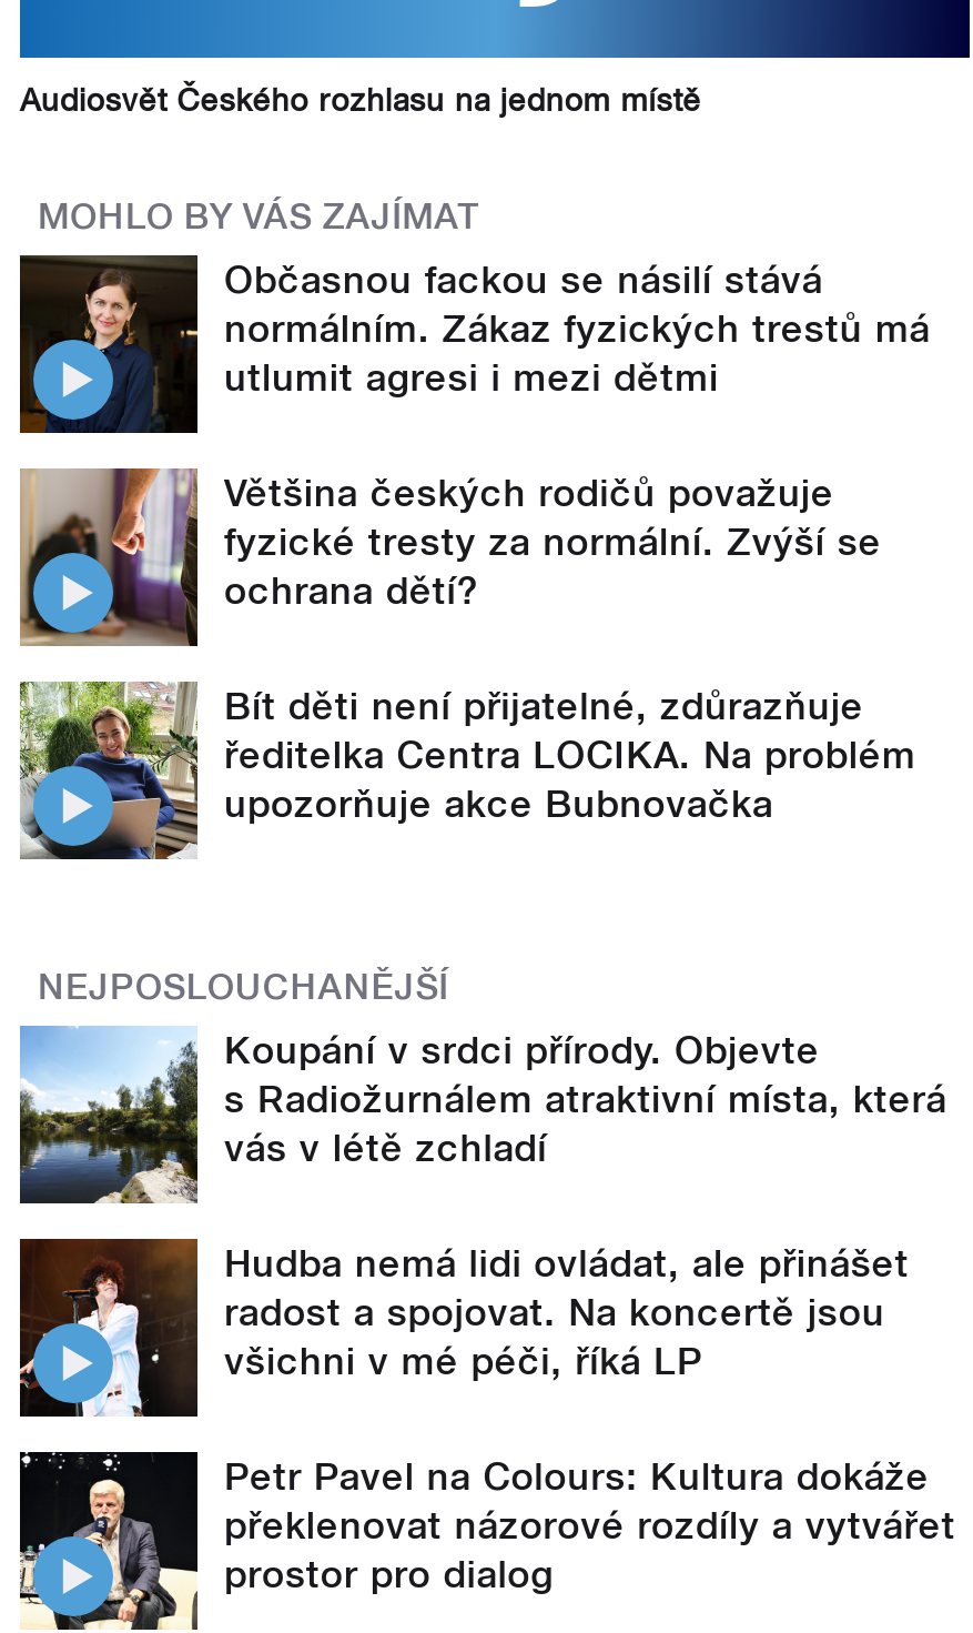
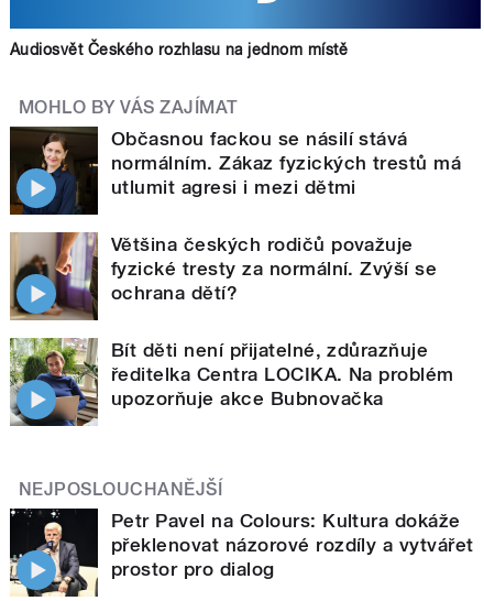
- [image]
- Koupání v srdci přírody. Objevte
- s Radiožurnálem atraktivní místa, která
- vás v létě zchladí
- Hudba nemá lidi ovládat, ale přinášet
- radost a spojovat. Na koncertě jsou
- všichni v mé péči, říká LP

- [image]
